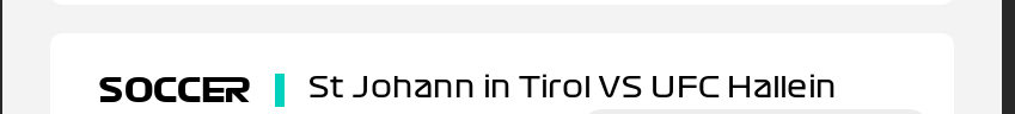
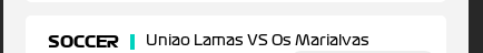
- St Johann in Tirol VS UFC Hallein
+ Uniao Lamas VS Os Marialvas
